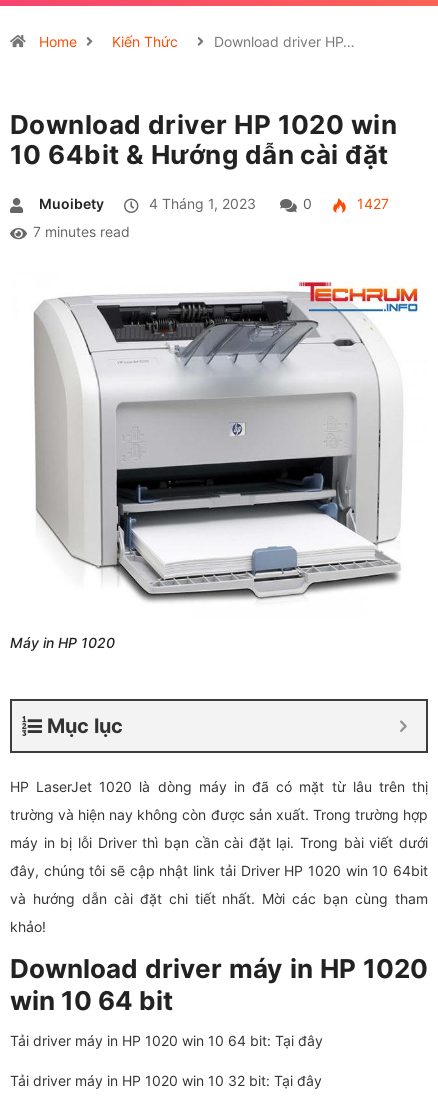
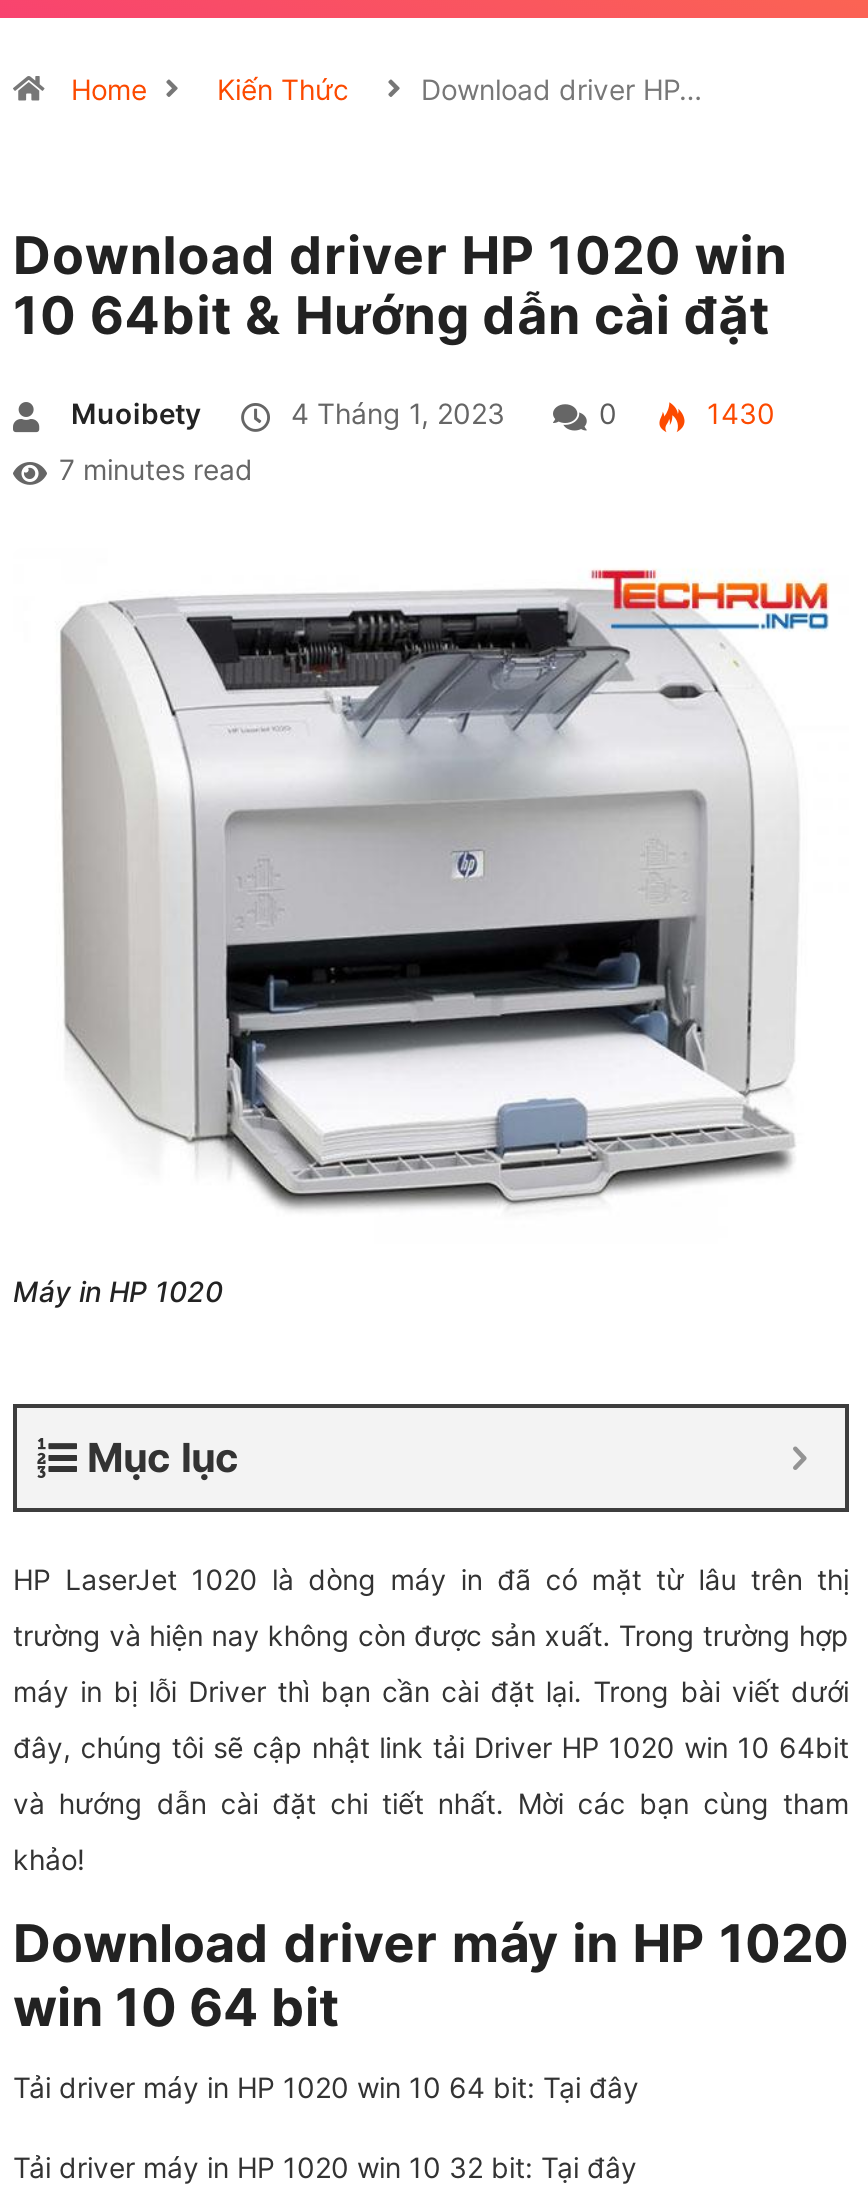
- 1427
+ 1430
